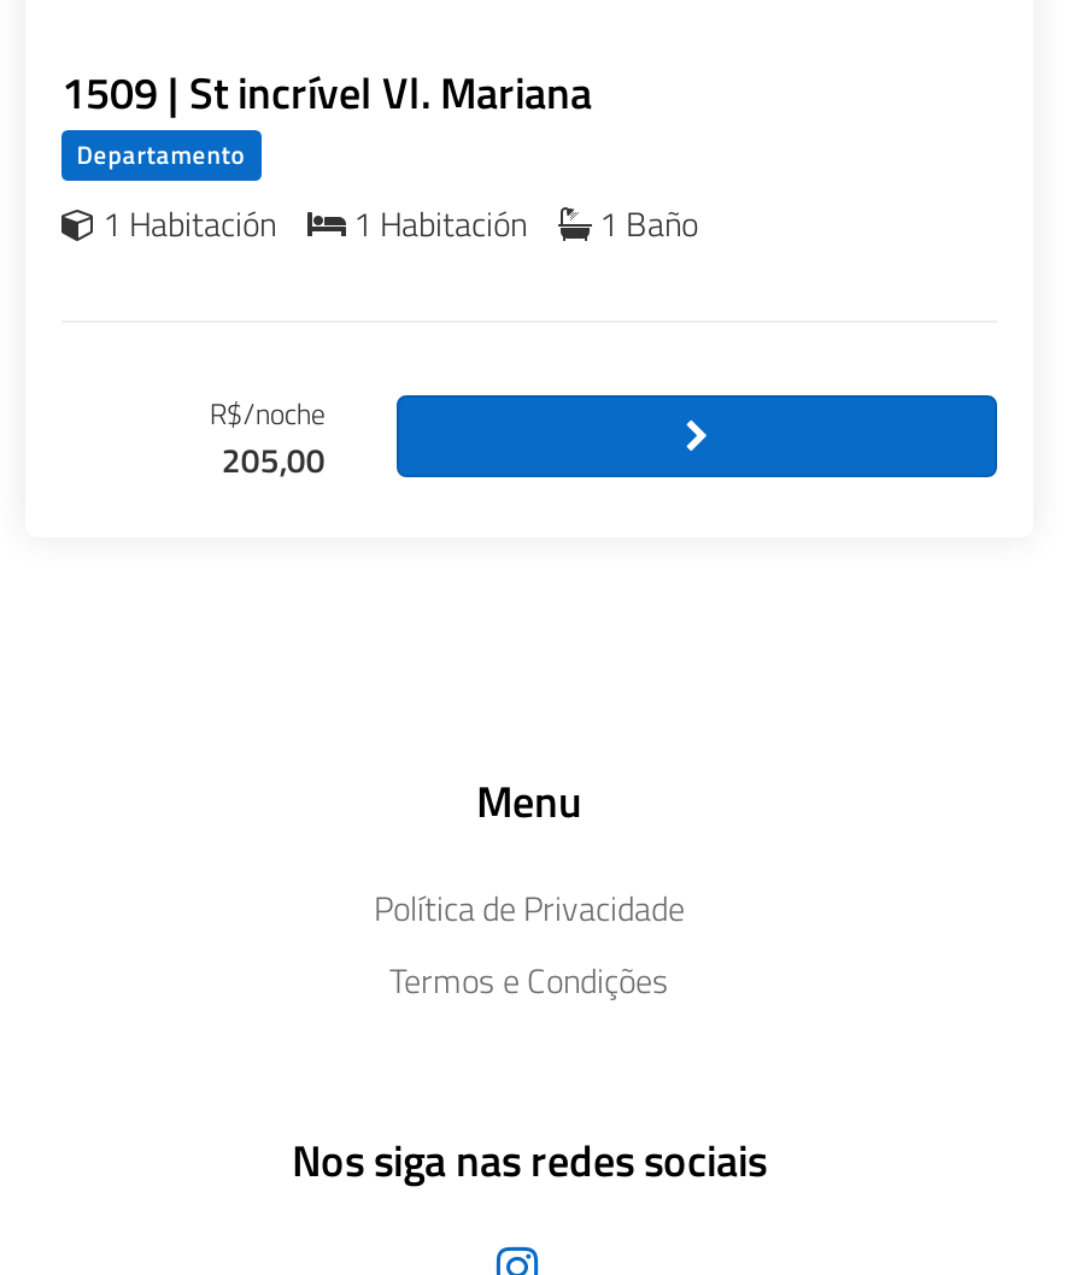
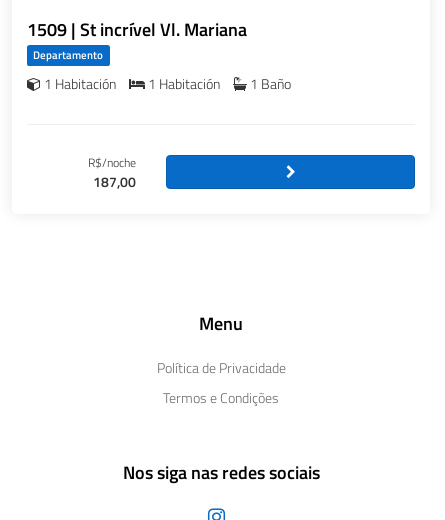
- 205,00
+ 187,00
